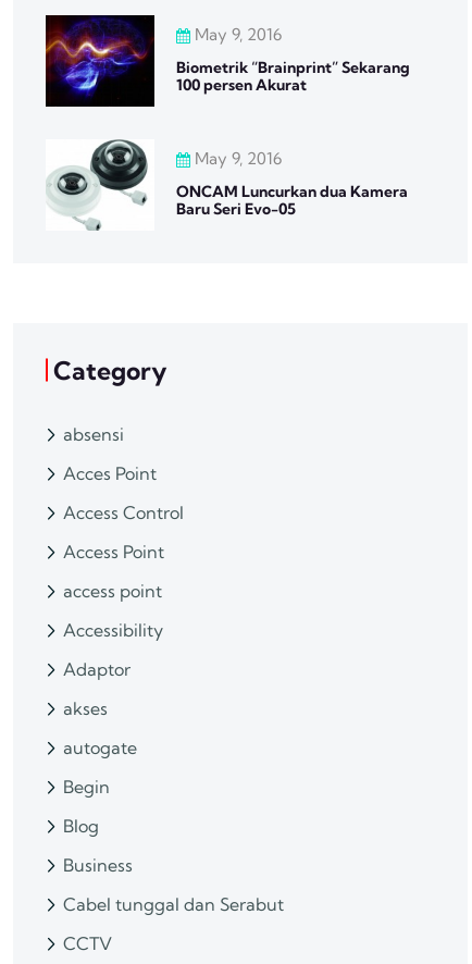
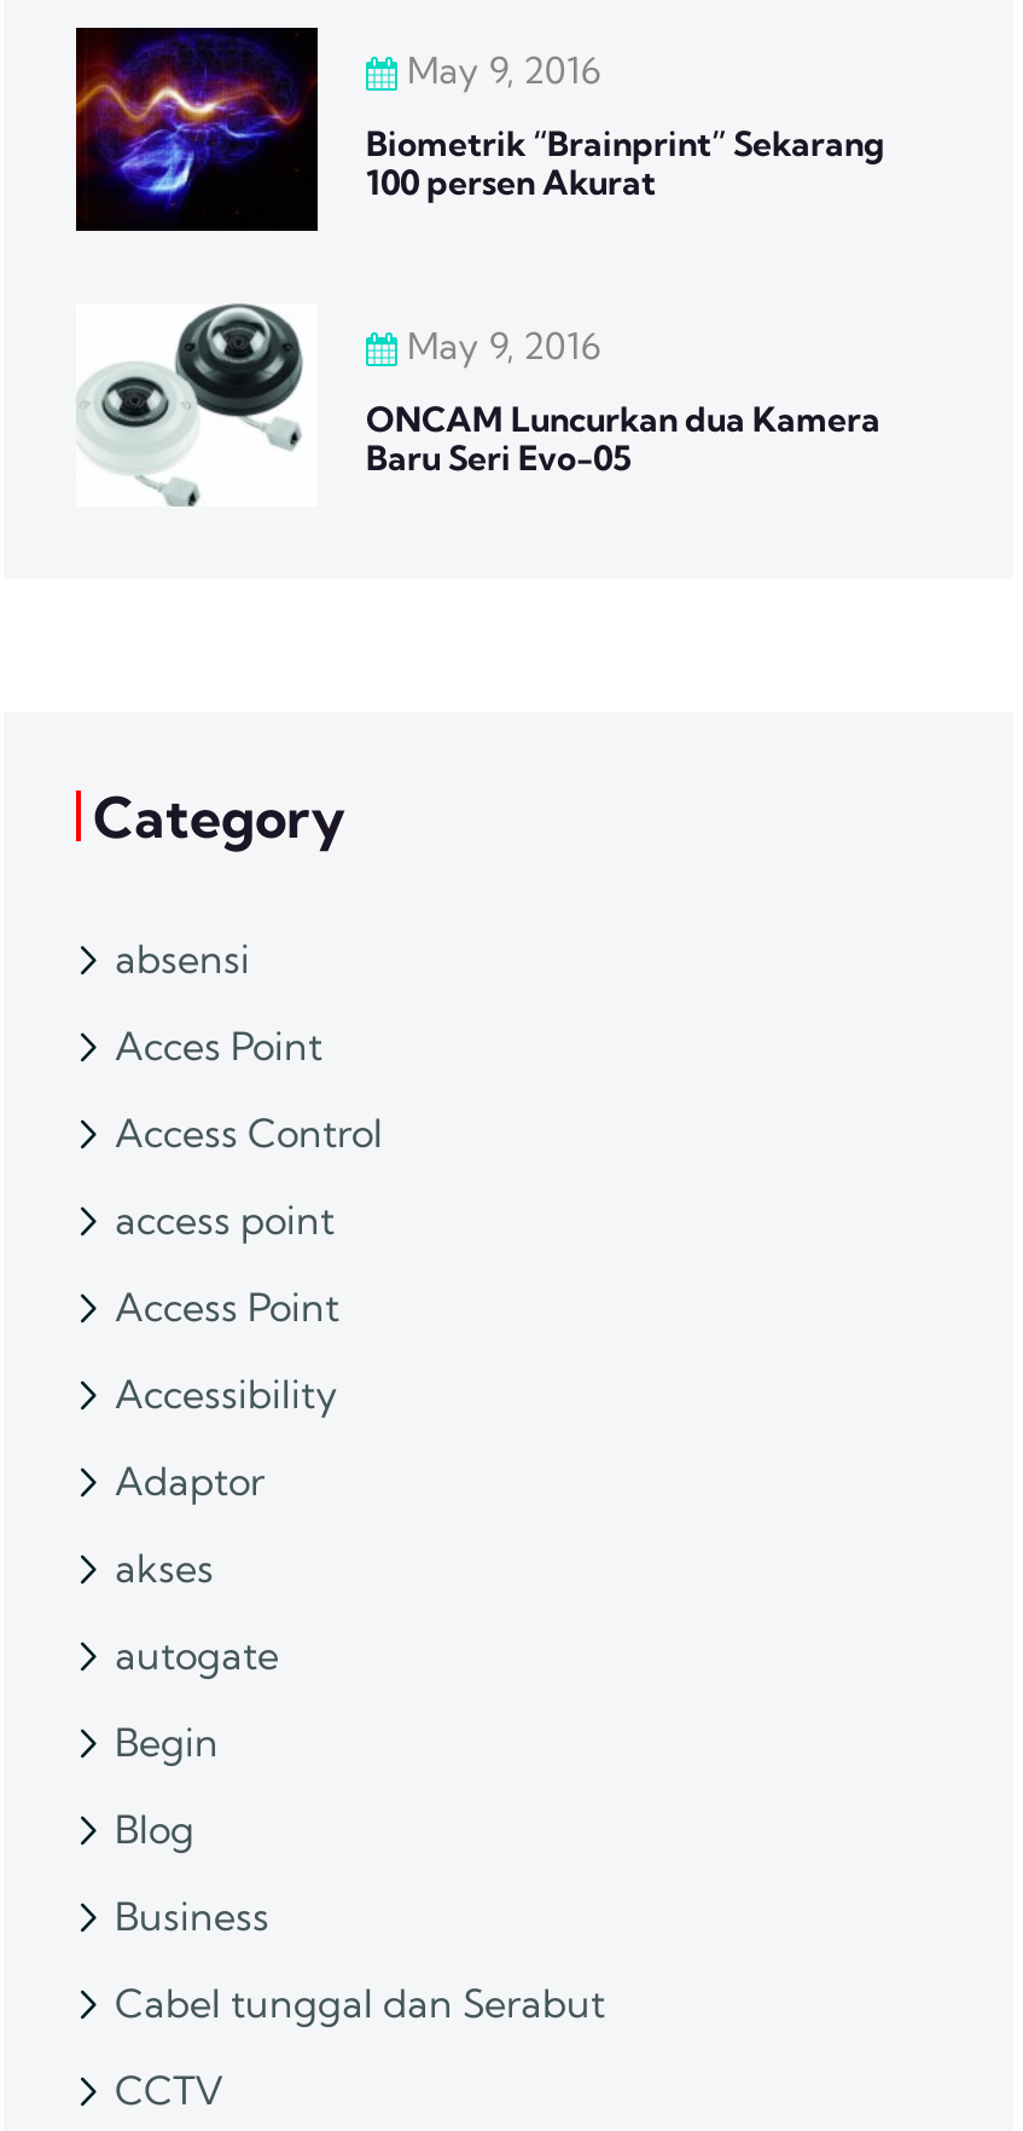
moved down: Access Point

moved up: access point
